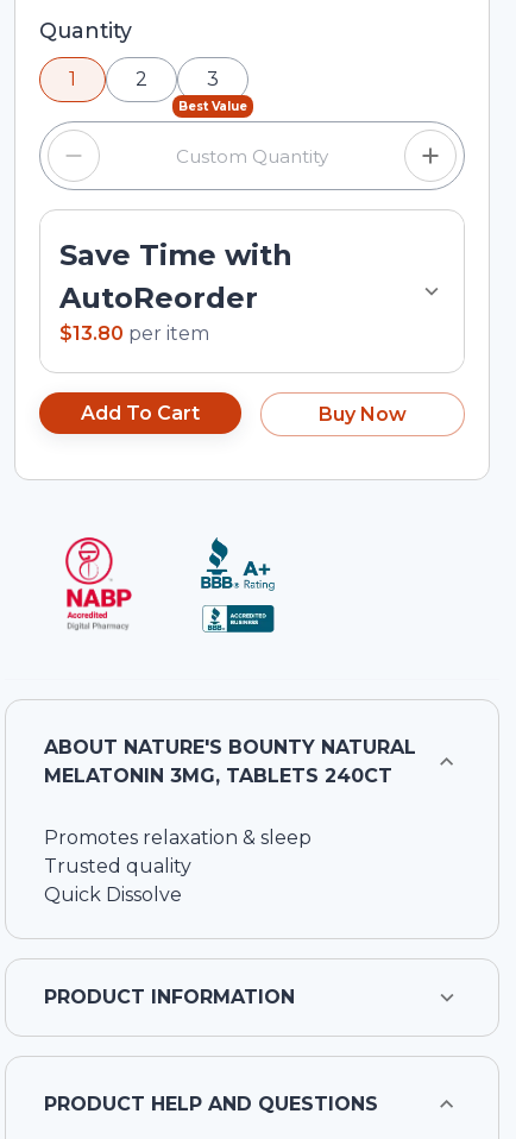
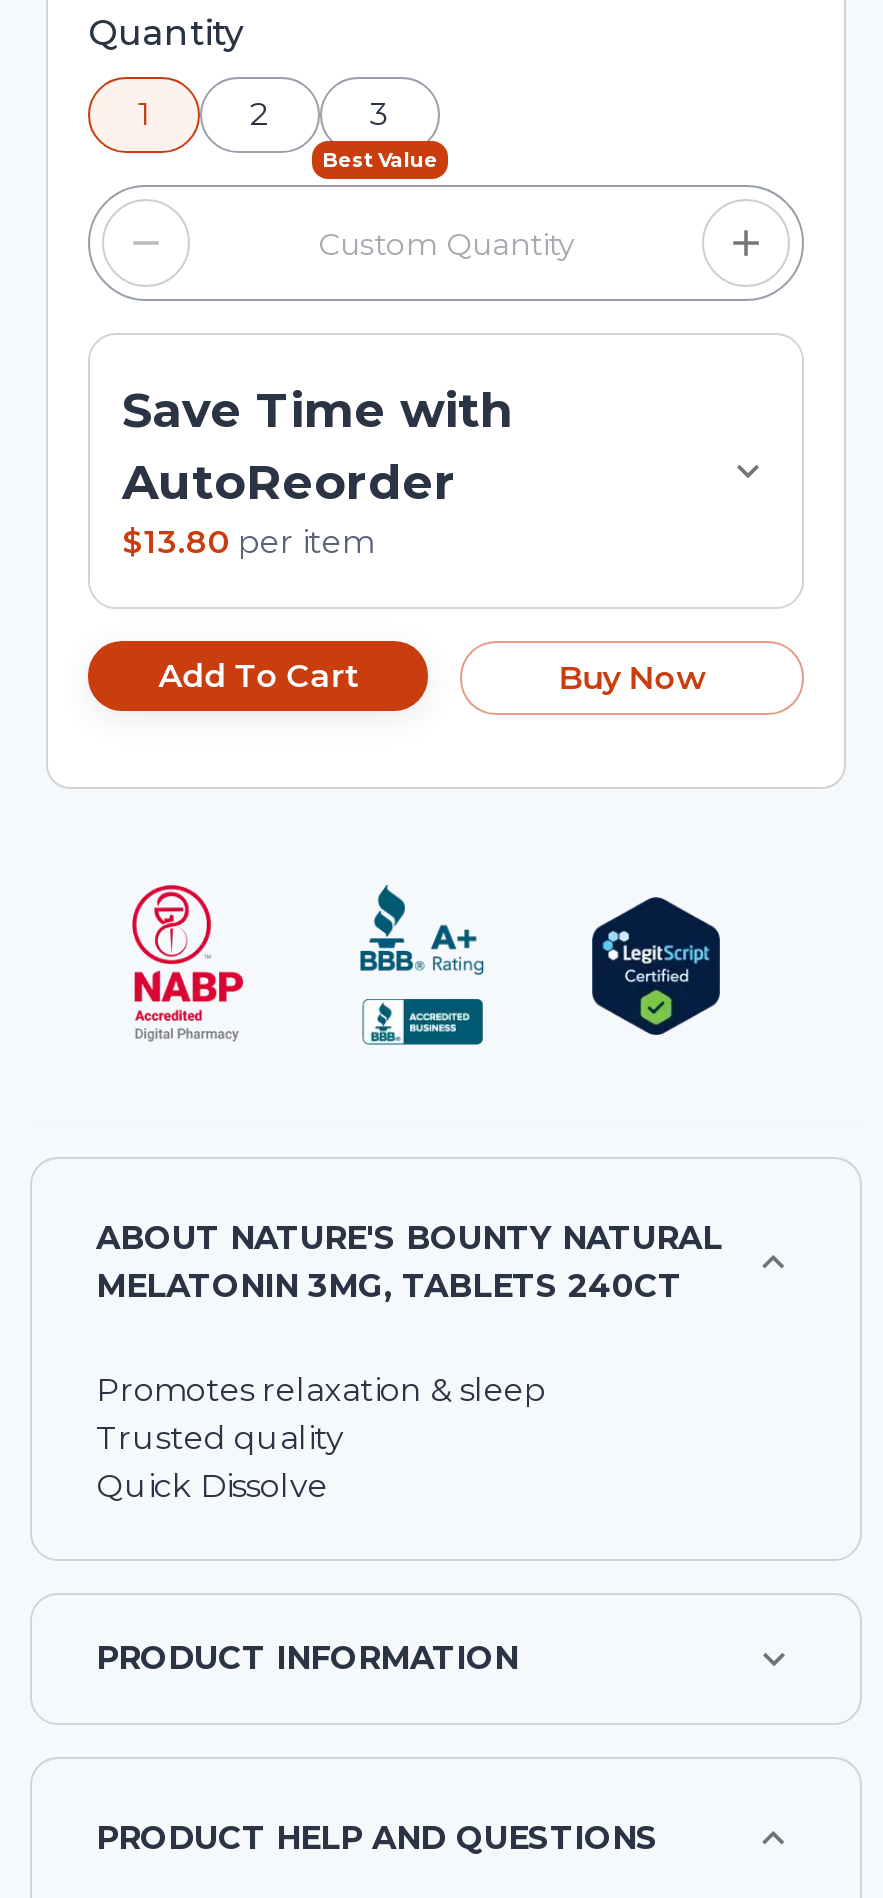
+ [image]
